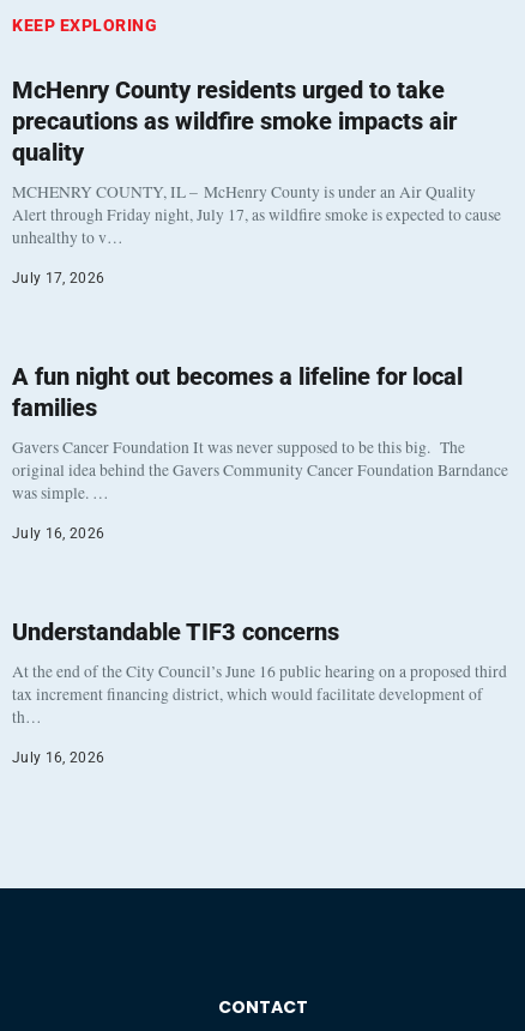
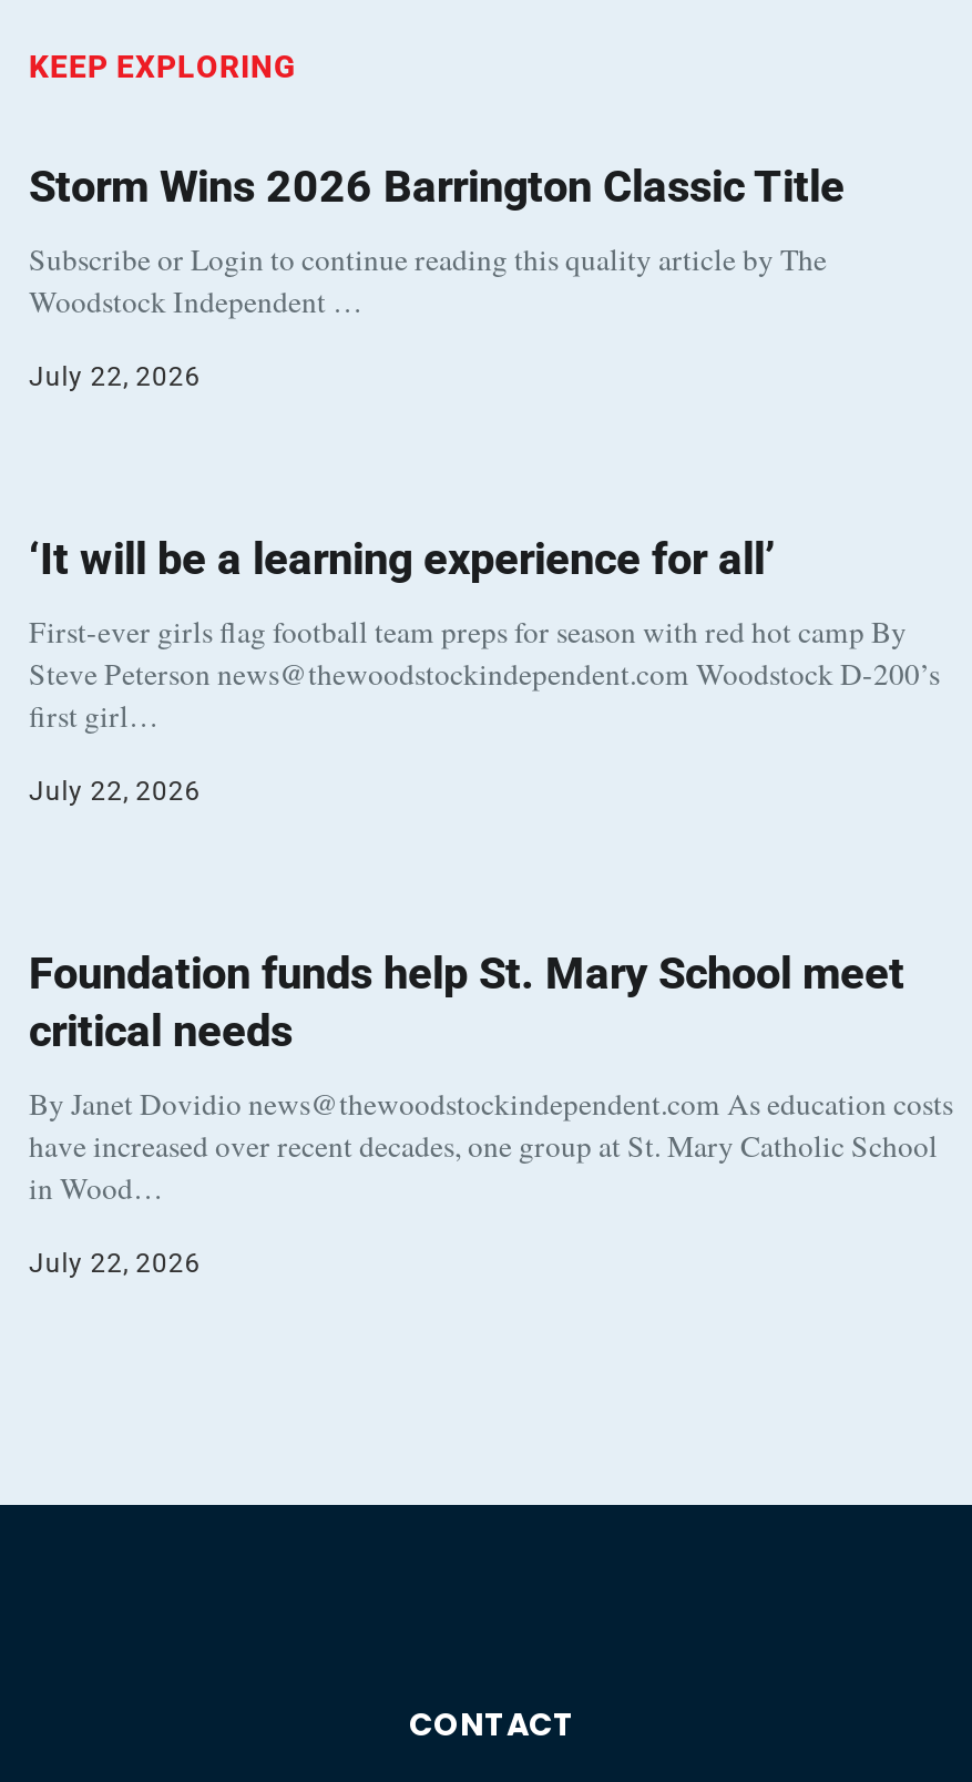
- McHenry County residents urged to take
- precautions as wildfire smoke impacts air
- quality
+ Storm Wins 2026 Barrington Classic Title

- MCHENRY COUNTY, IL – McHenry County is under an Air Quality
- Alert through Friday night, July 17, as wildfire smoke is expected to cause
- unhealthy to v…
+ Subscribe or Login to continue reading this quality article by The
+ Woodstock Independent …

- July 17, 2026
+ July 22, 2026

- A fun night out becomes a lifeline for local
- families
+ ‘It will be a learning experience for all’

- Gavers Cancer Foundation It was never supposed to be this big. The
- original idea behind the Gavers Community Cancer Foundation Barndance
- was simple. …
+ First-ever girls flag football team preps for season with red hot camp By
+ Steve Peterson news@thewoodstockindependent.com Woodstock D-200’s
+ first girl…

- July 16, 2026
+ July 22, 2026

- Understandable TIF3 concerns
+ Foundation funds help St. Mary School meet
+ critical needs

- At the end of the City Council’s June 16 public hearing on a proposed third
- tax increment financing district, which would facilitate development of
- th…
+ By Janet Dovidio news@thewoodstockindependent.com As education costs
+ have increased over recent decades, one group at St. Mary Catholic School
+ in Wood…

- July 16, 2026
+ July 22, 2026
